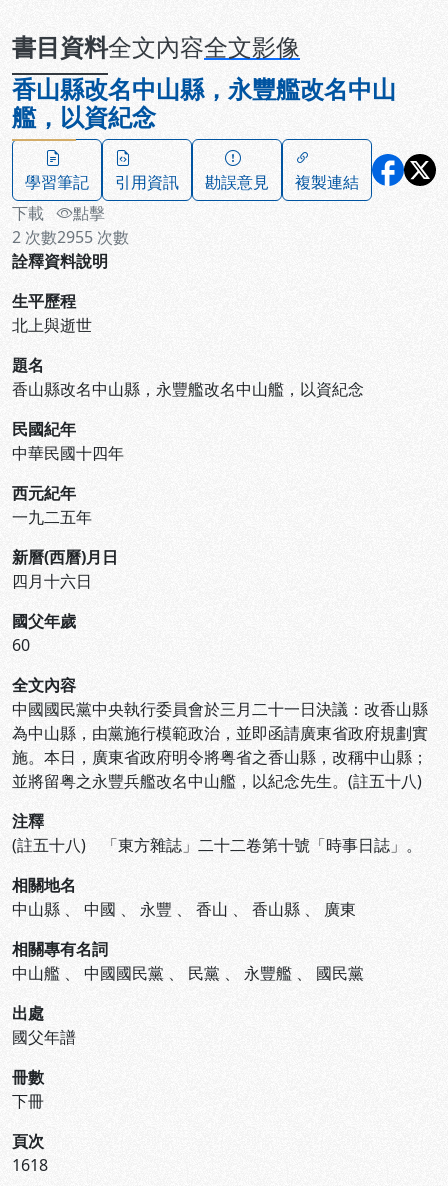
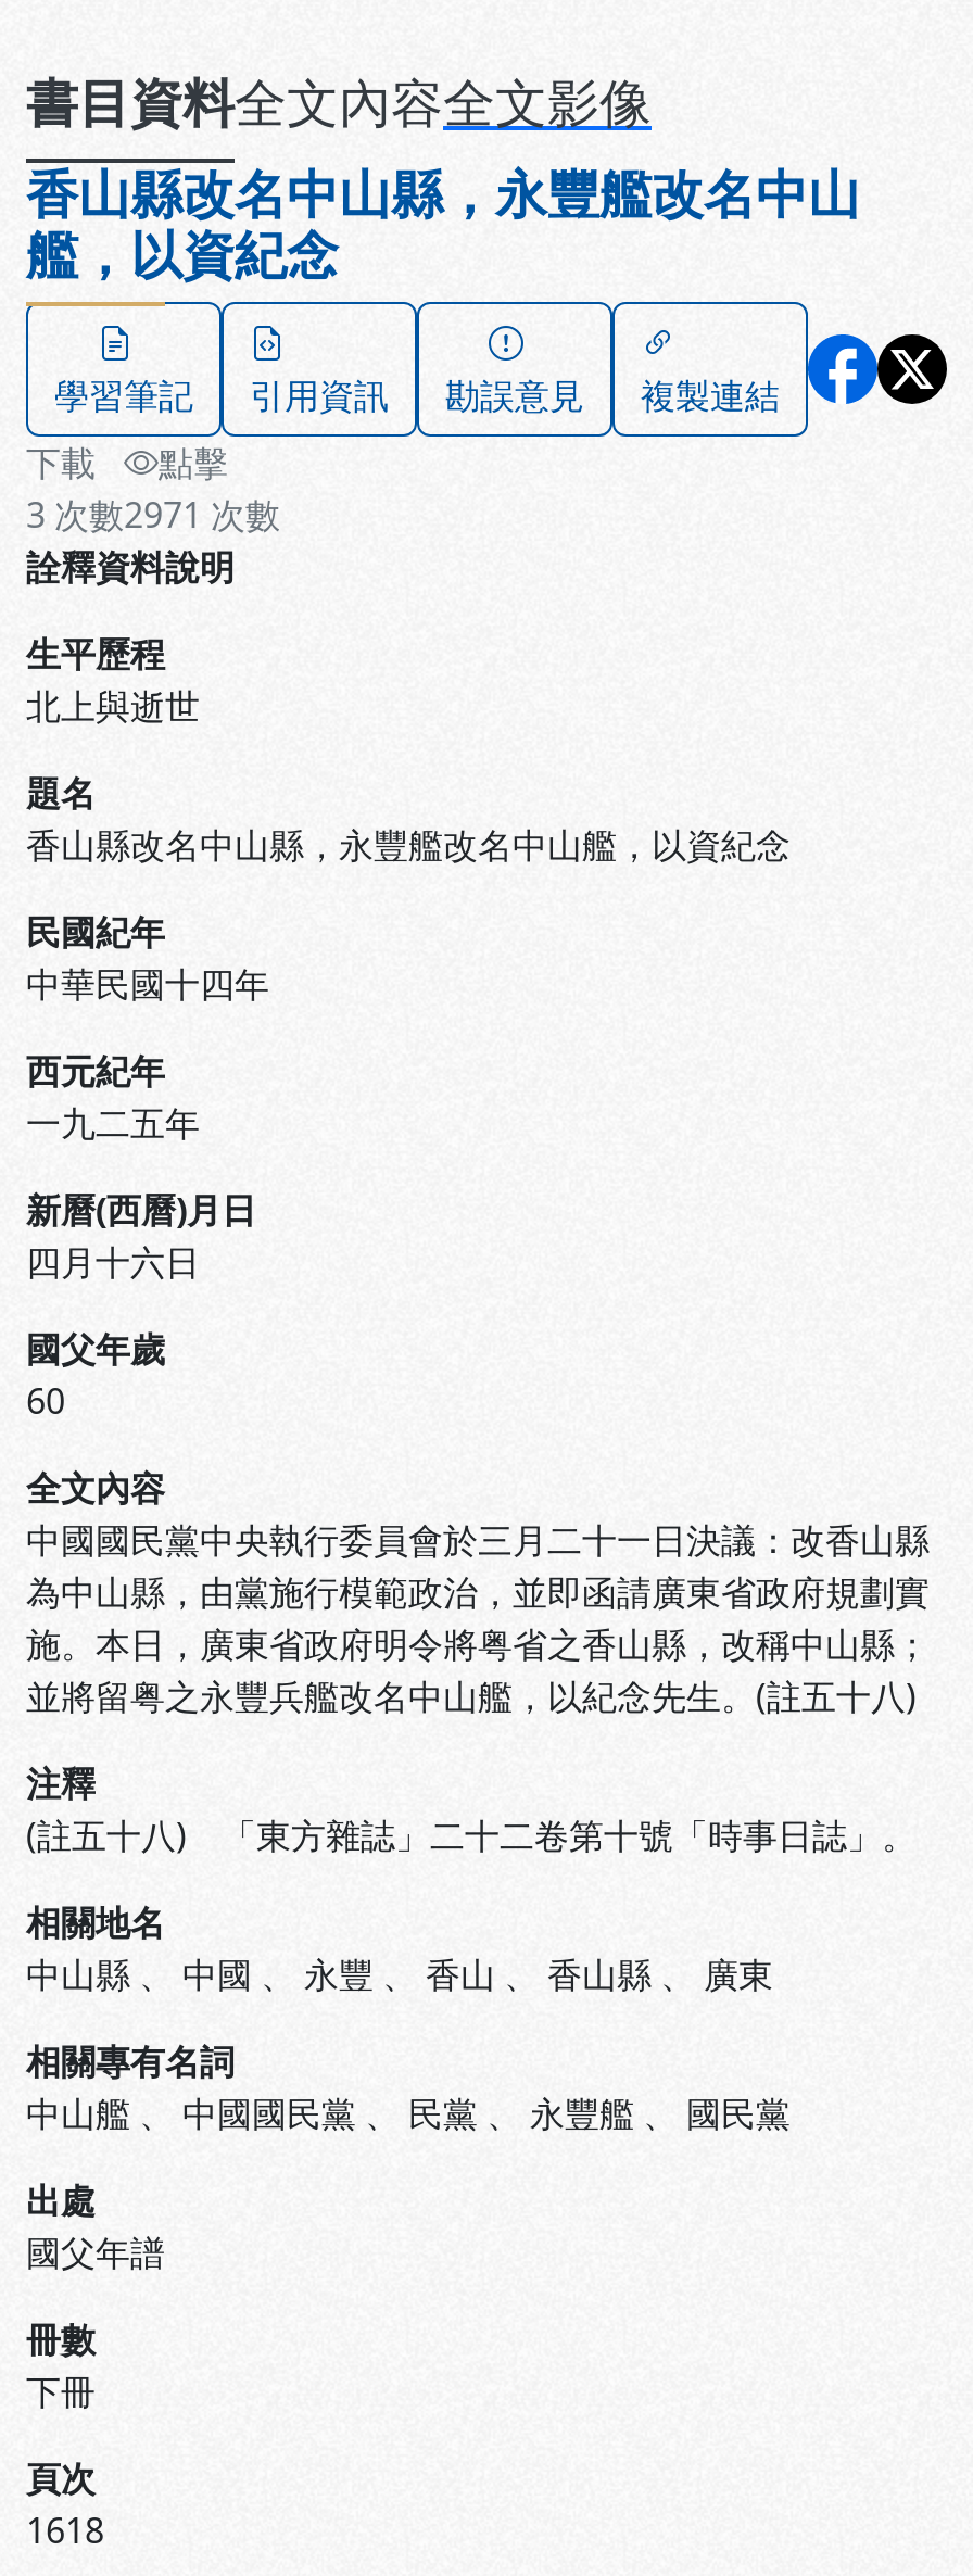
- 2次數
+ 3次數

- 2955次數
+ 2971次數
